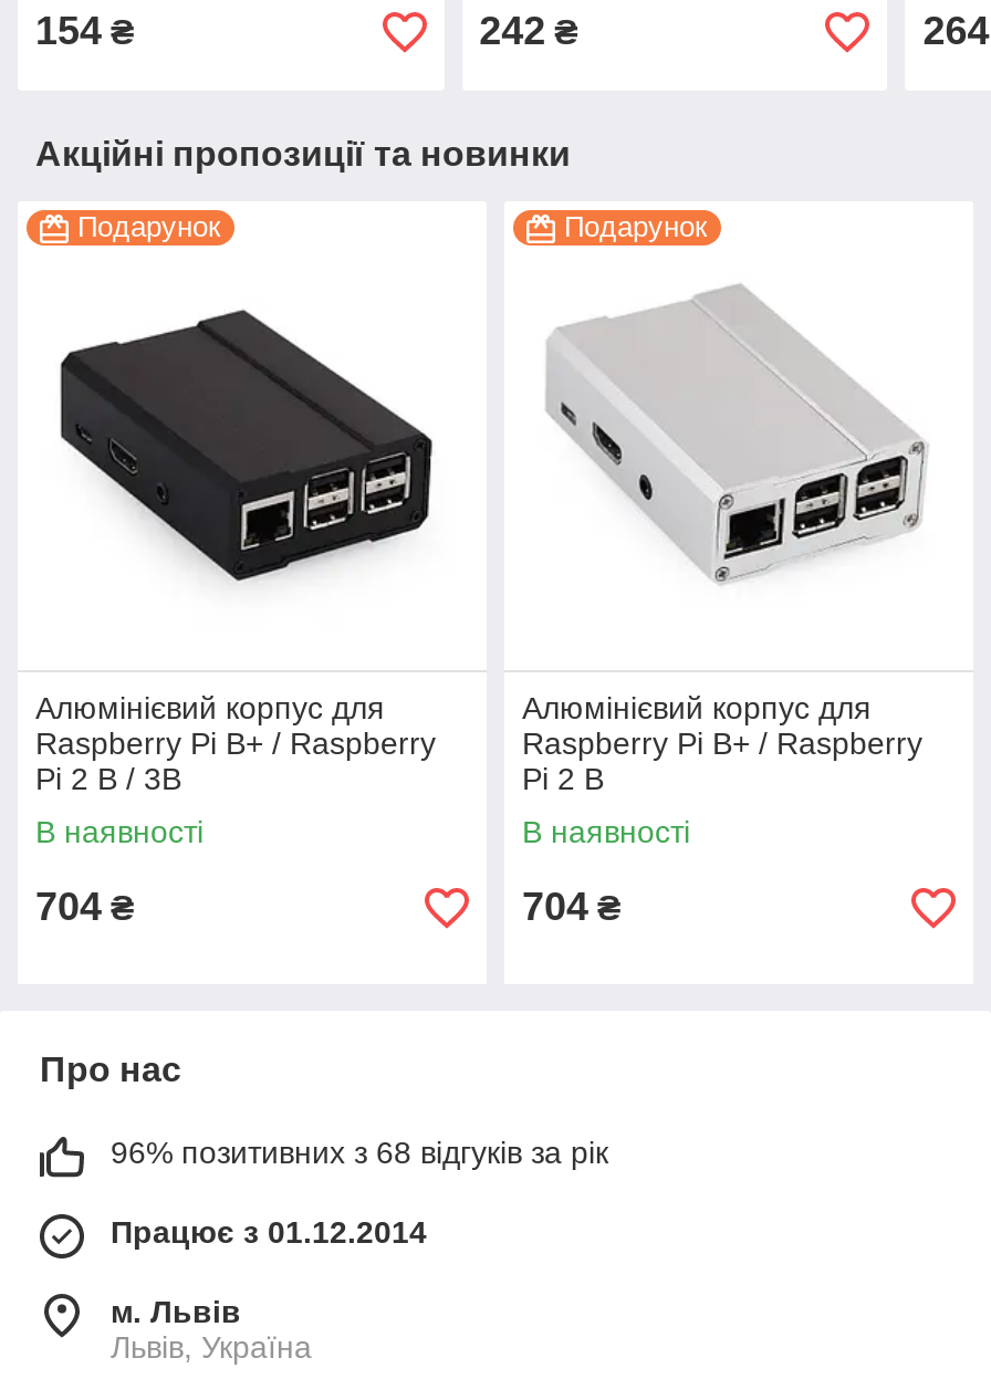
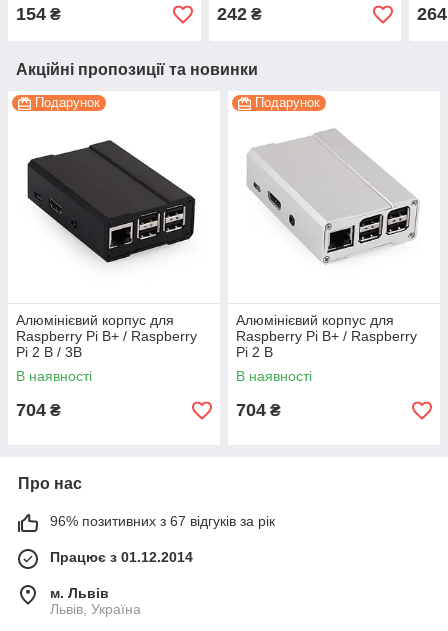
- 96% позитивних з 68 відгуків за рік
+ 96% позитивних з 67 відгуків за рік
